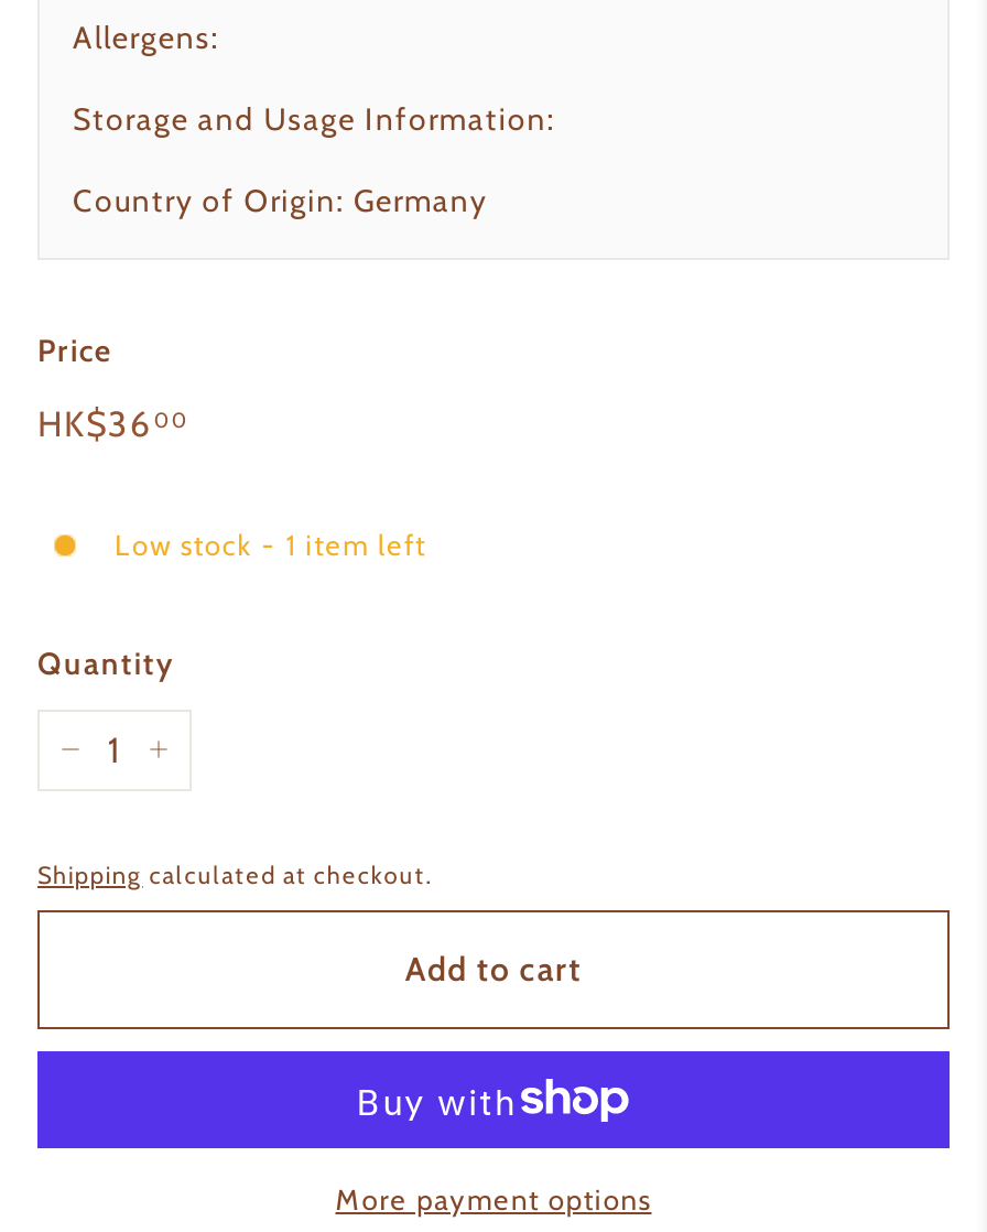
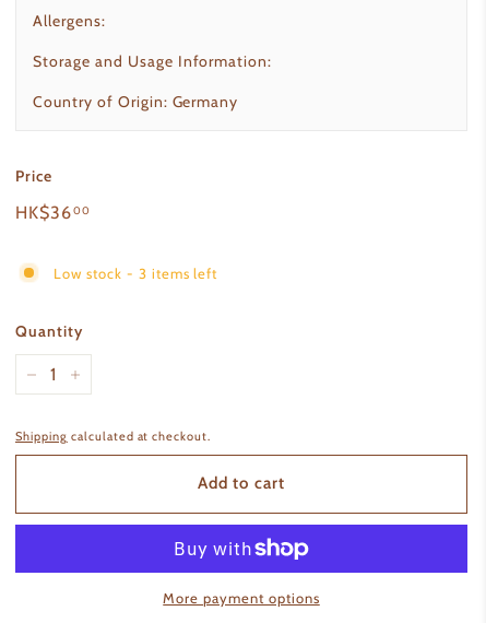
- Low stock - 1 item left
+ Low stock - 3 items left
